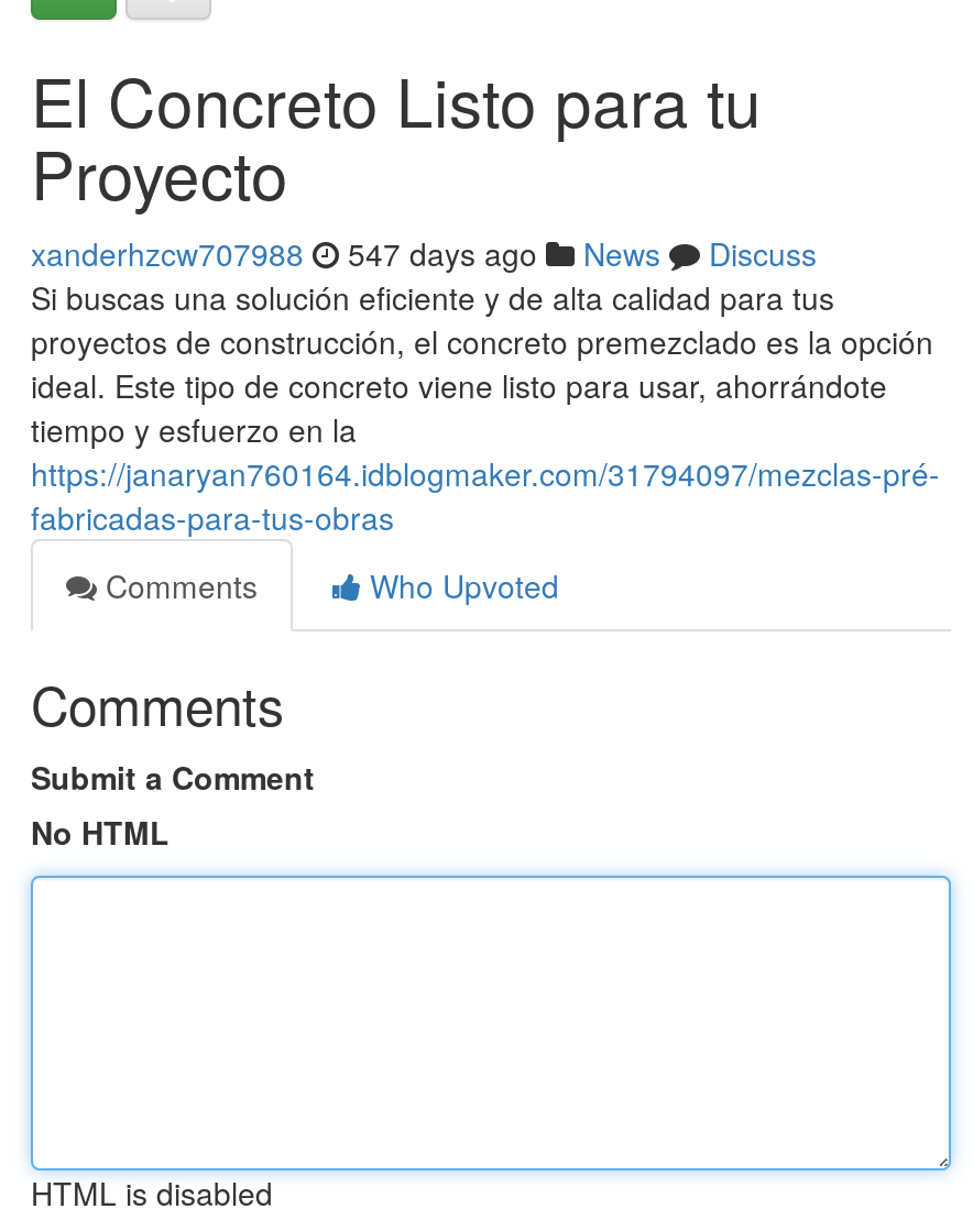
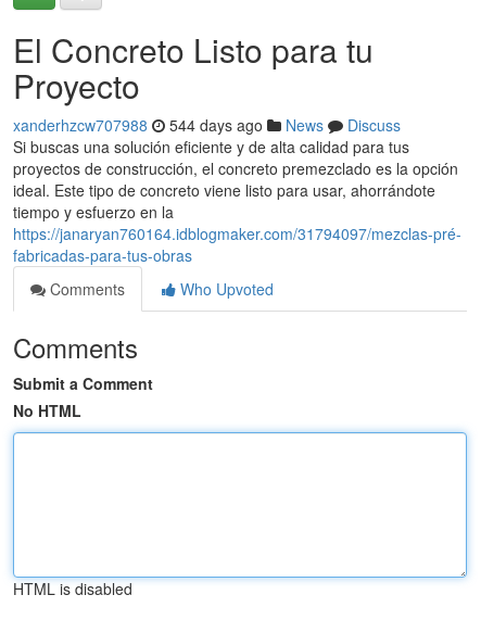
- xanderhzcw707988 547 days ago News Discuss
+ xanderhzcw707988 544 days ago News Discuss
